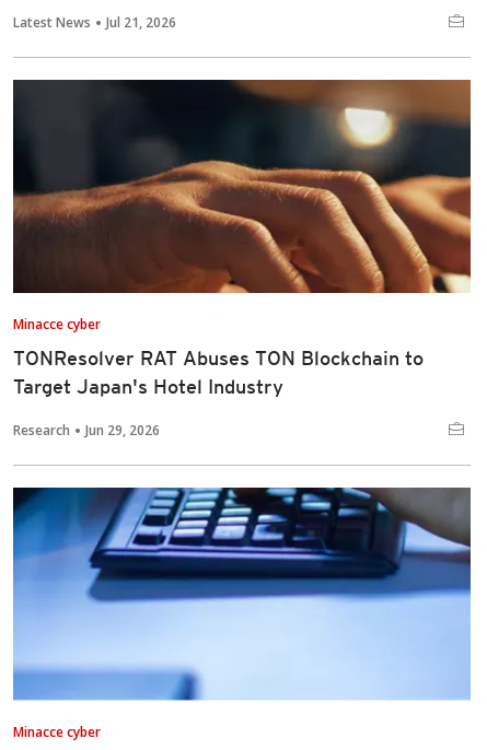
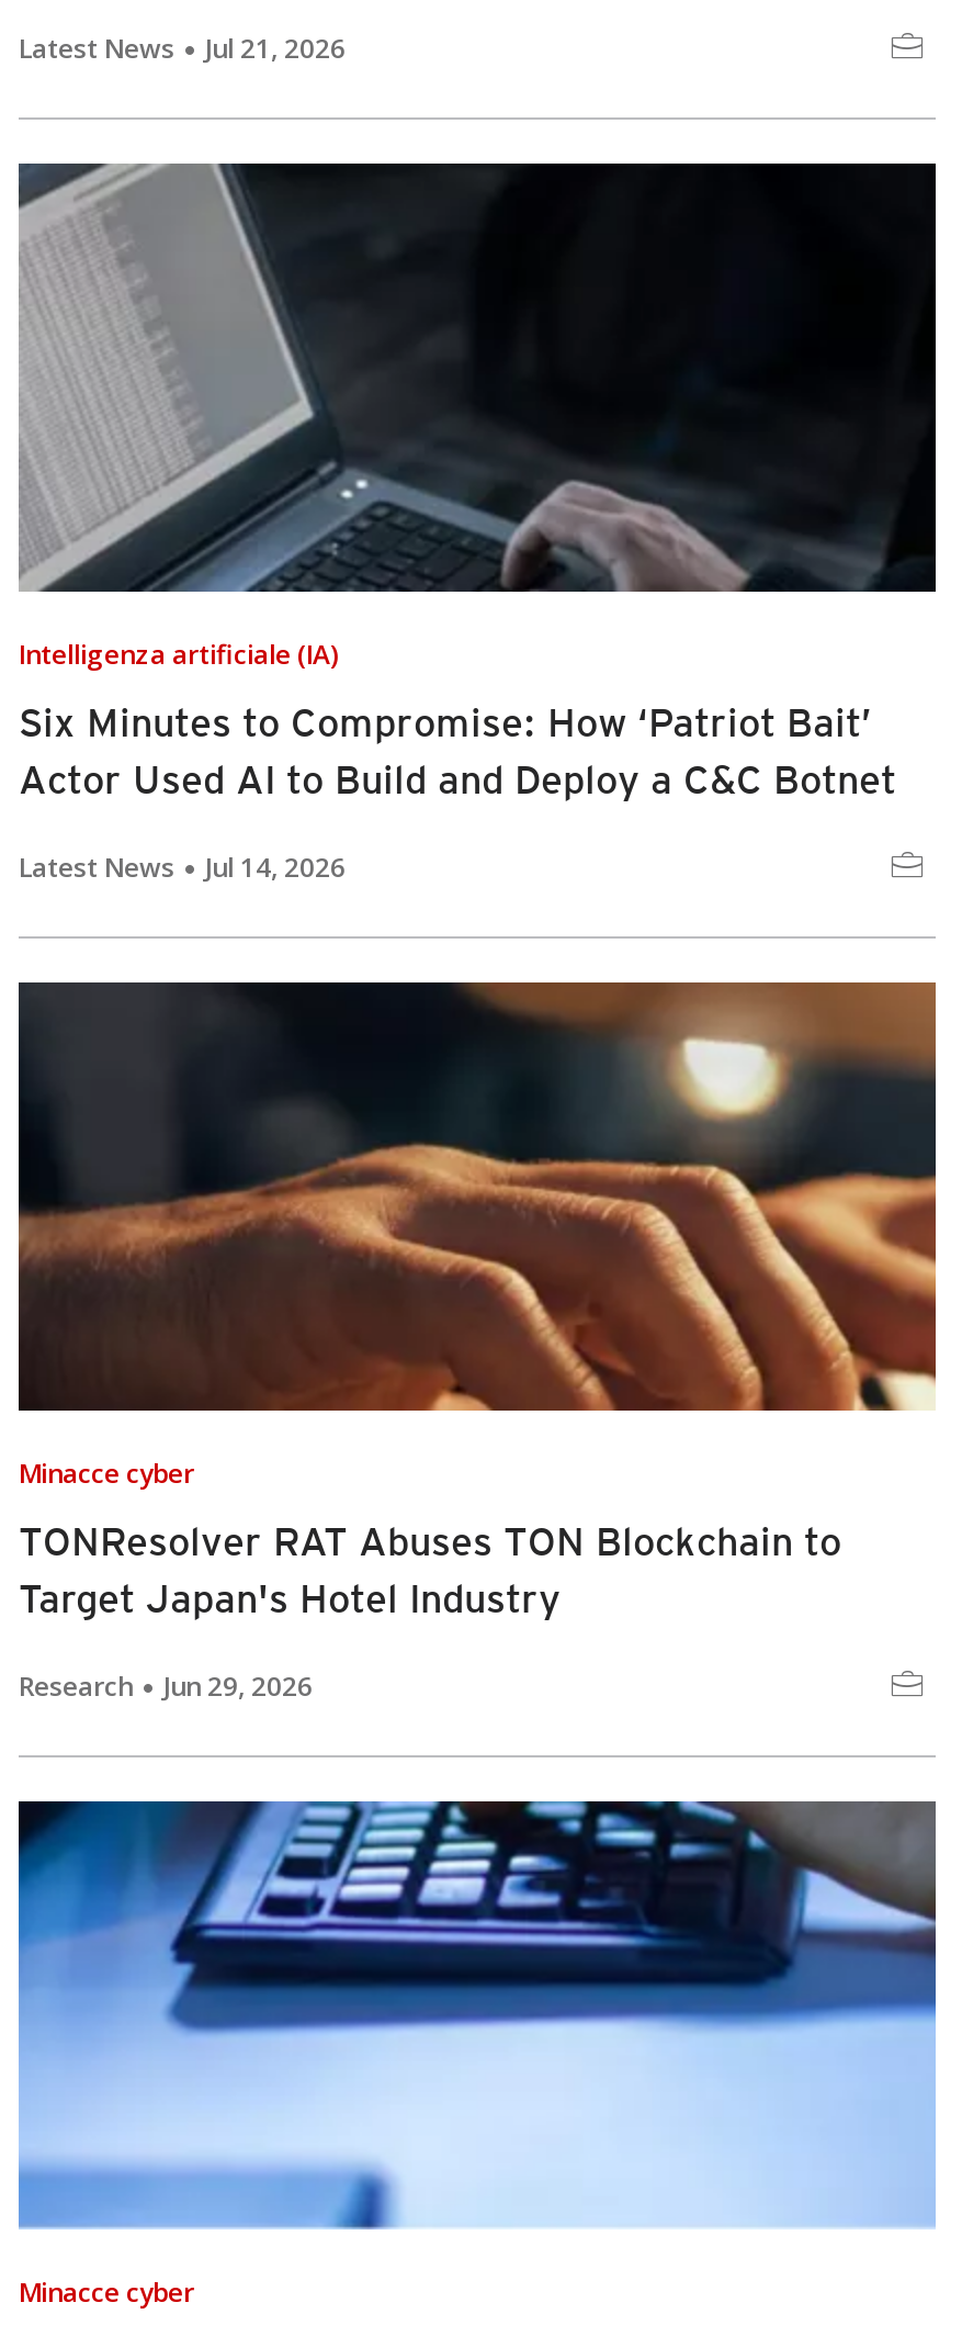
+ [image]
+ Intelligenza artificiale (IA)
+ Six Minutes to Compromise: How ‘Patriot Bait’
+ Actor Used AI to Build and Deploy a C&C Botnet
+ Latest News
+ Jul 14, 2026
